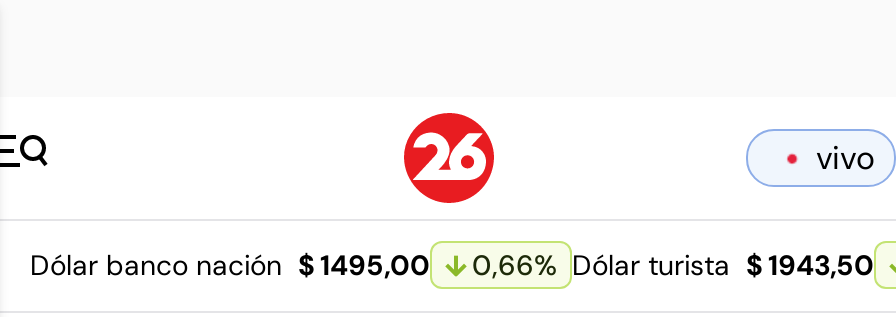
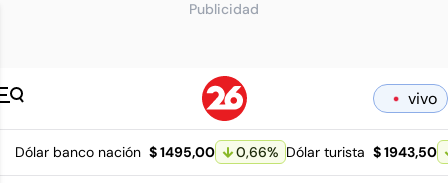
+ Publicidad
